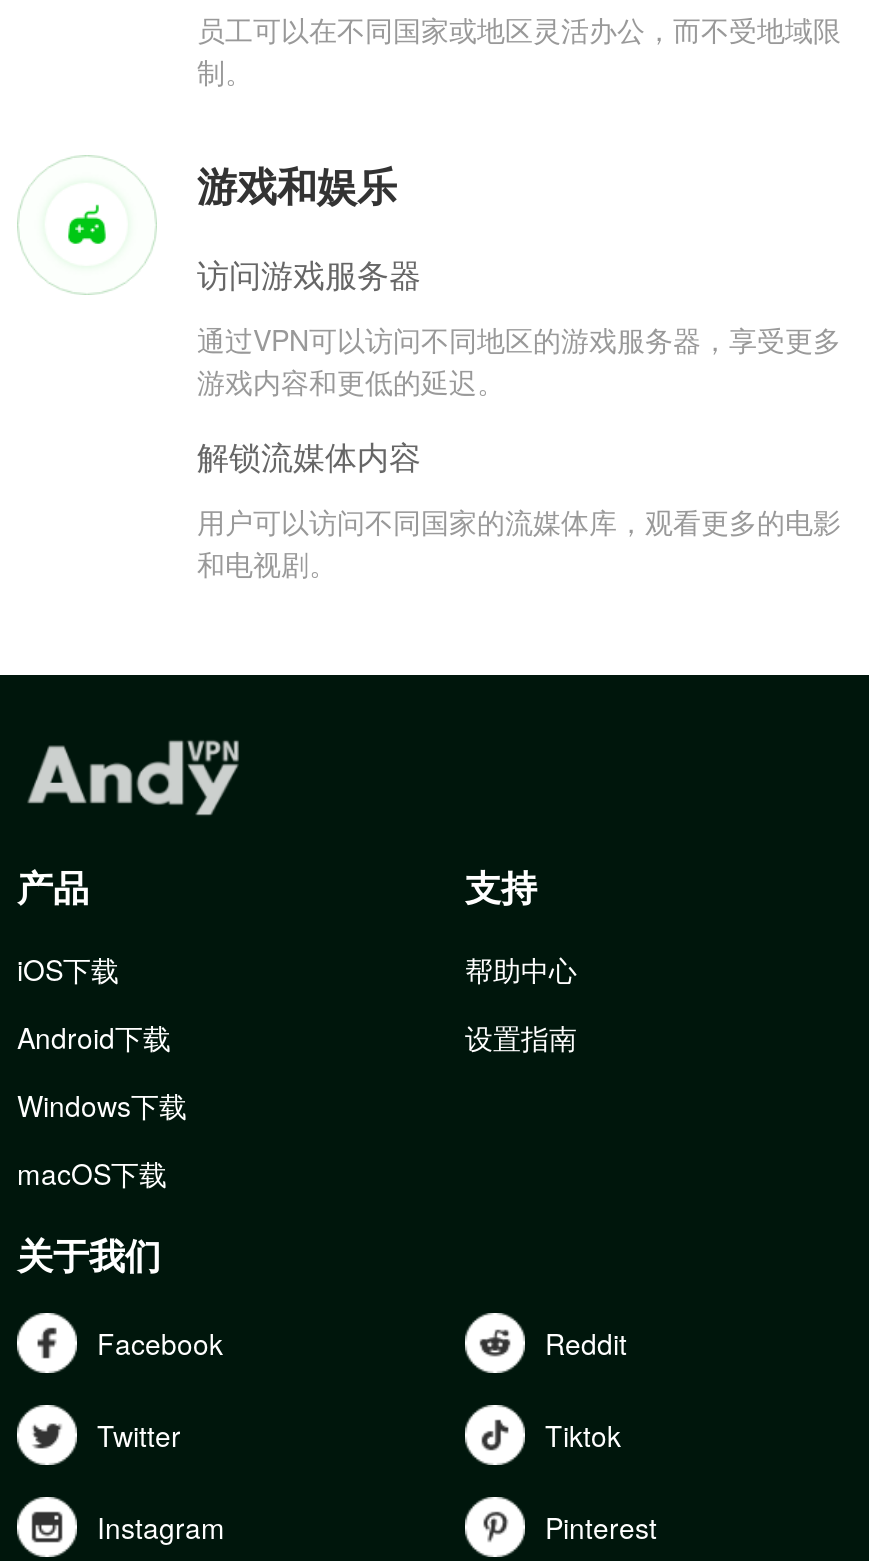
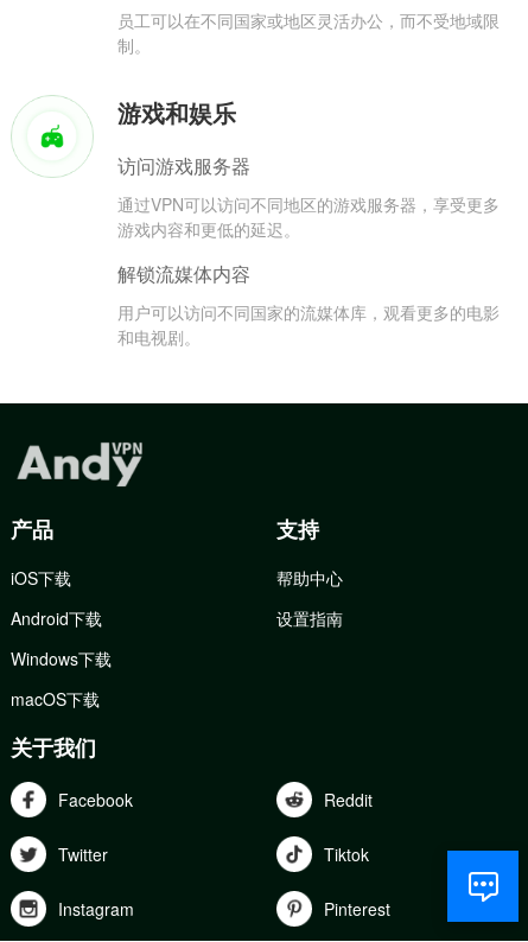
+ [image]
